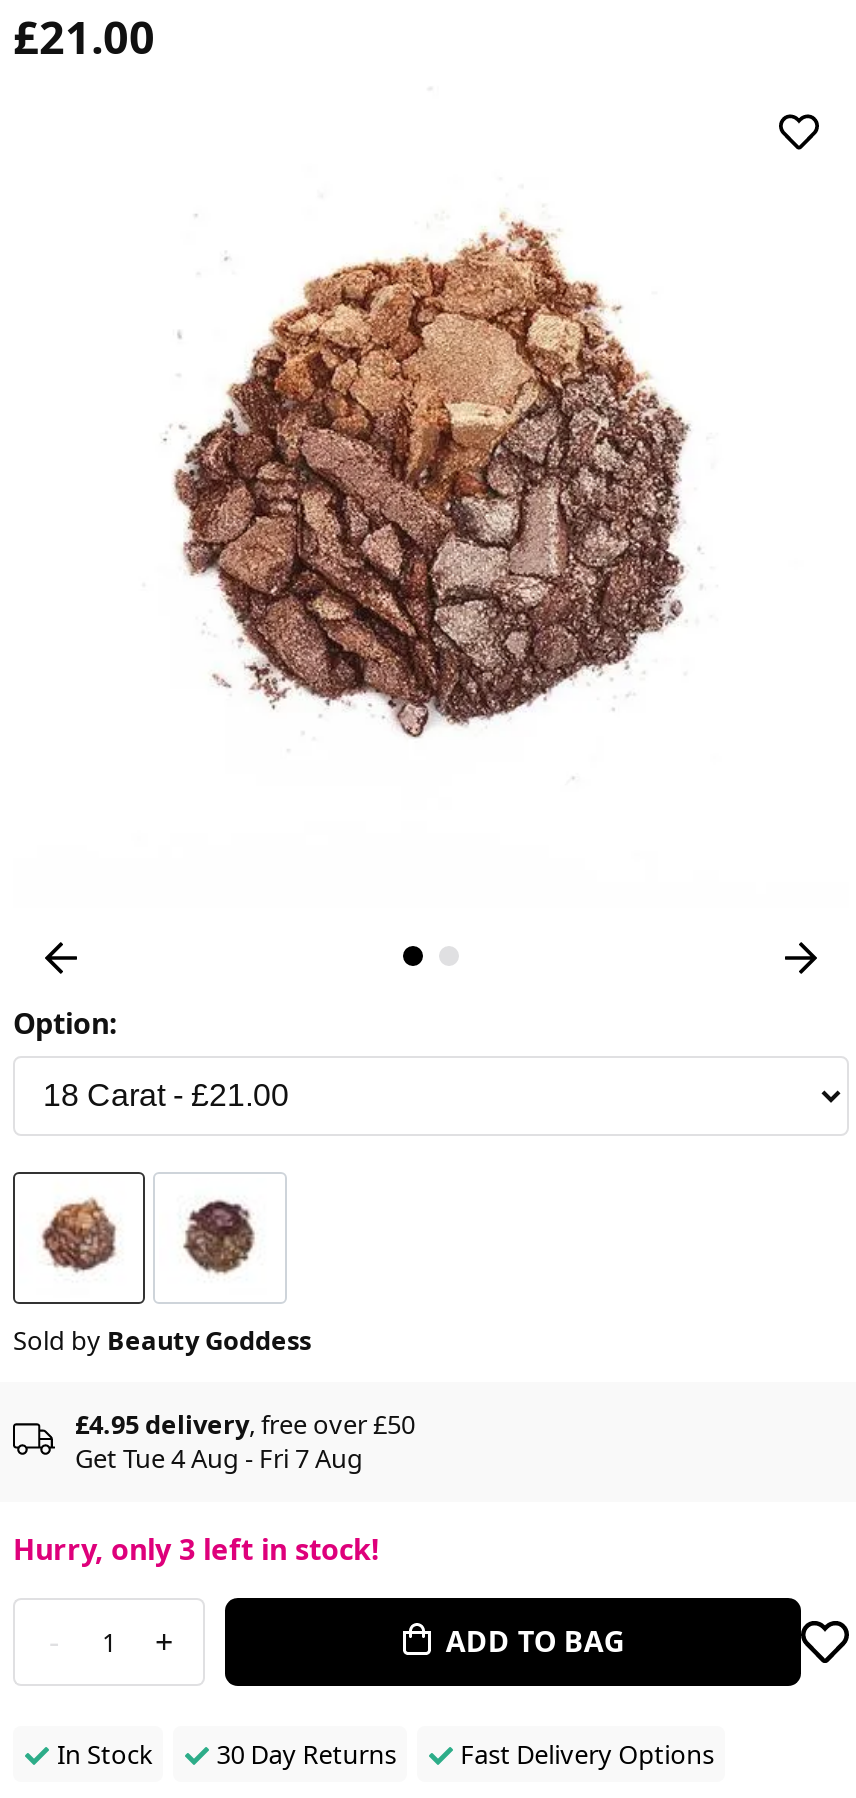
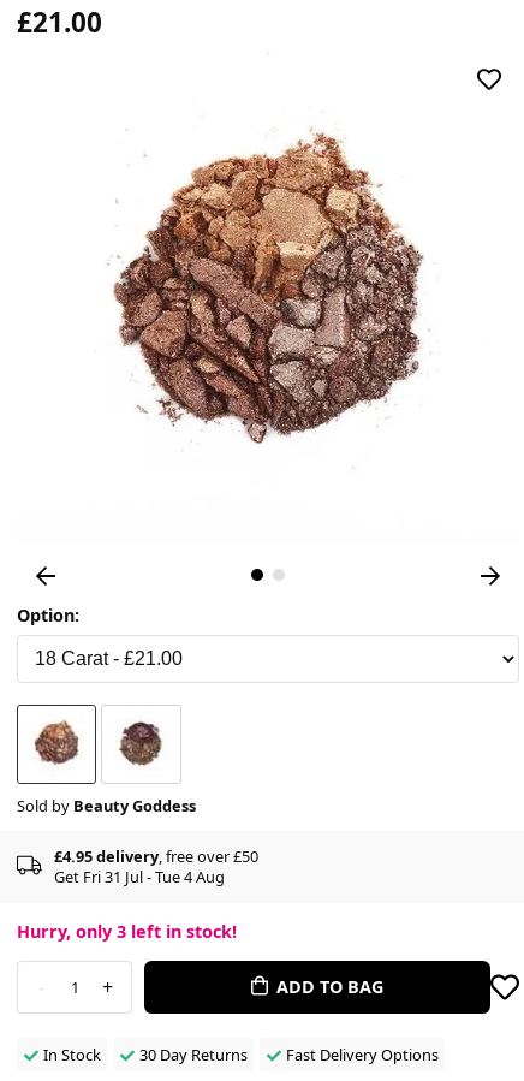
- Get Tue 4 Aug - Fri 7 Aug
+ Get Fri 31 Jul - Tue 4 Aug
